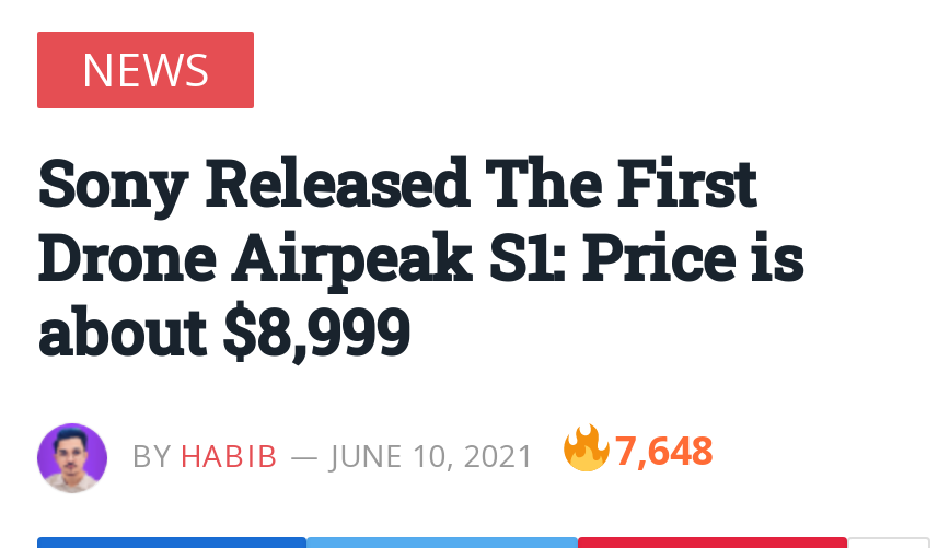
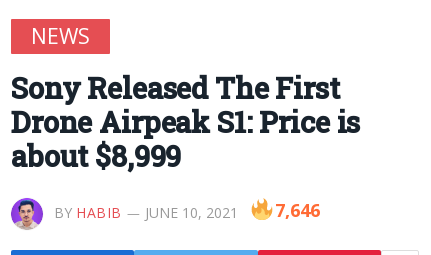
- BY HABIB JUNE 10, 2021 7,648
+ BY HABIB JUNE 10, 2021 7,646
